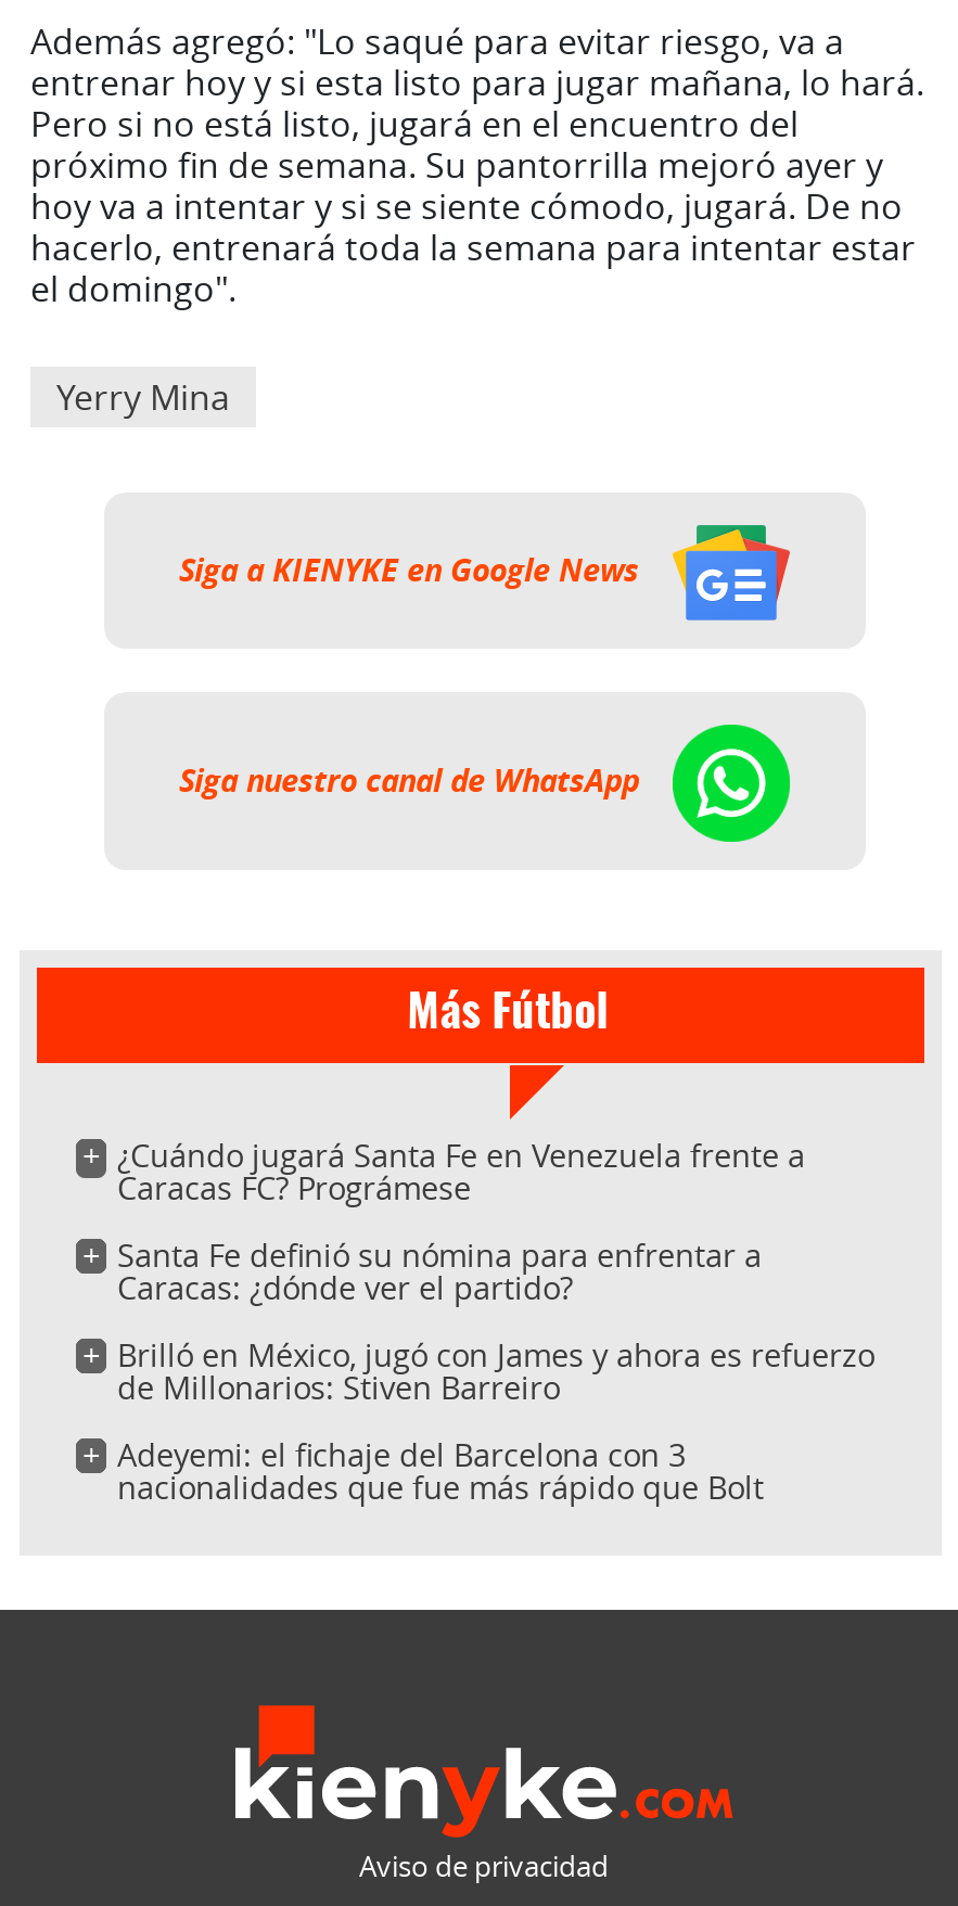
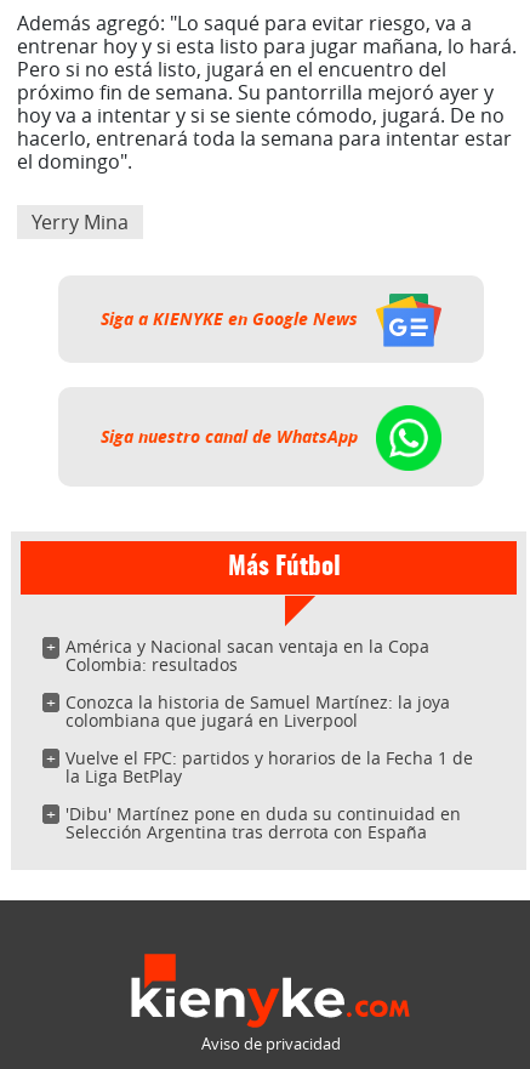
- ¿Cuándo jugará Santa Fe en Venezuela frente a
- Caracas FC? Prográmese
+ América y Nacional sacan ventaja en la Copa
+ Colombia: resultados

- Santa Fe definió su nómina para enfrentar a
- Caracas: ¿dónde ver el partido?
+ Conozca la historia de Samuel Martínez: la joya
+ colombiana que jugará en Liverpool

- Brilló en México, jugó con James y ahora es refuerzo
- de Millonarios: Stiven Barreiro
+ Vuelve el FPC: partidos y horarios de la Fecha 1 de
+ la Liga BetPlay

- Adeyemi: el fichaje del Barcelona con 3
- nacionalidades que fue más rápido que Bolt
+ 'Dibu' Martínez pone en duda su continuidad en
+ Selección Argentina tras derrota con España
